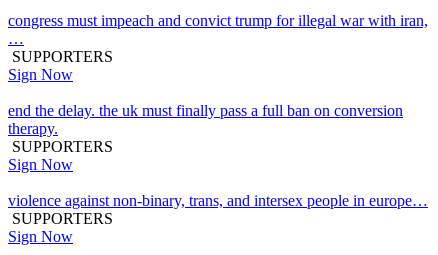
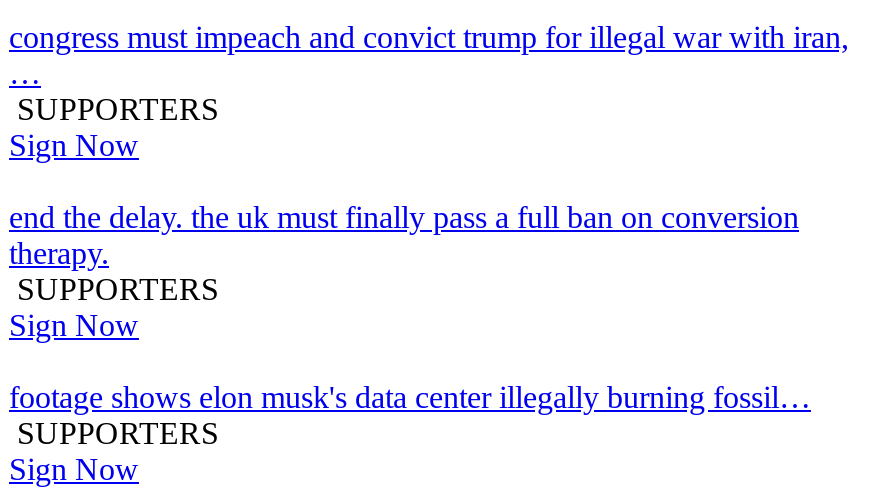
- violence against non-binary, trans, and intersex people in europe…
+ footage shows elon musk's data center illegally burning fossil…
